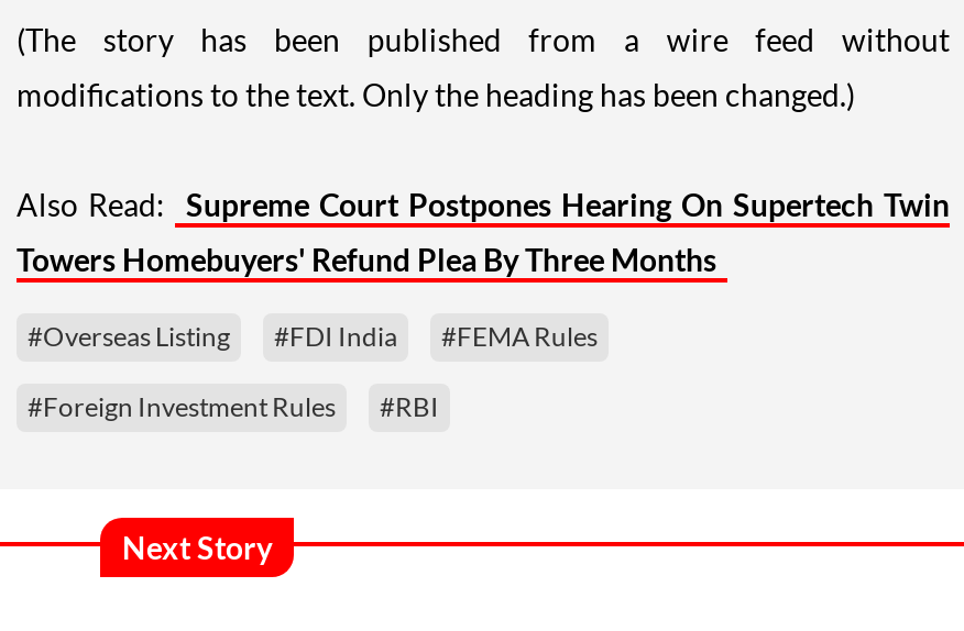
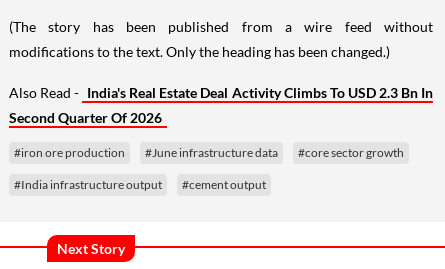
- Also Read: Supreme Court Postpones Hearing On Supertech Twin
+ Also Read - India's Real Estate Deal Activity Climbs To USD 2.3 Bn In

- Towers Homebuyers' Refund Plea By Three Months
+ Second Quarter Of 2026

- #Overseas Listing
- #FDI India
- #FEMA Rules
+ #iron ore production
+ #June infrastructure data
+ #core sector growth

- #Foreign Investment Rules
- #RBI
+ #India infrastructure output
+ #cement output
